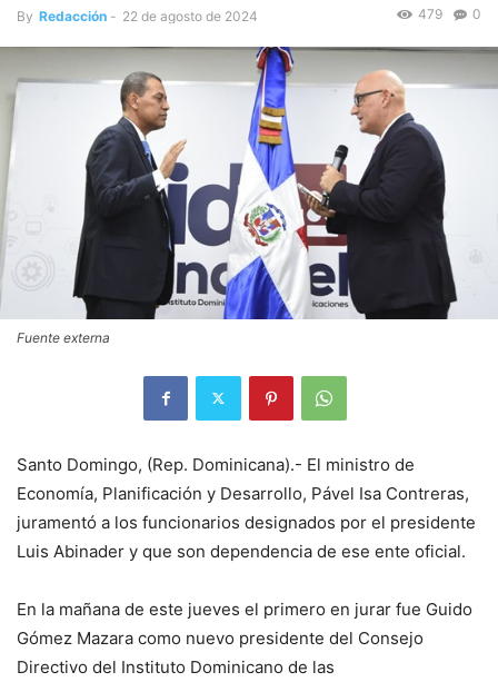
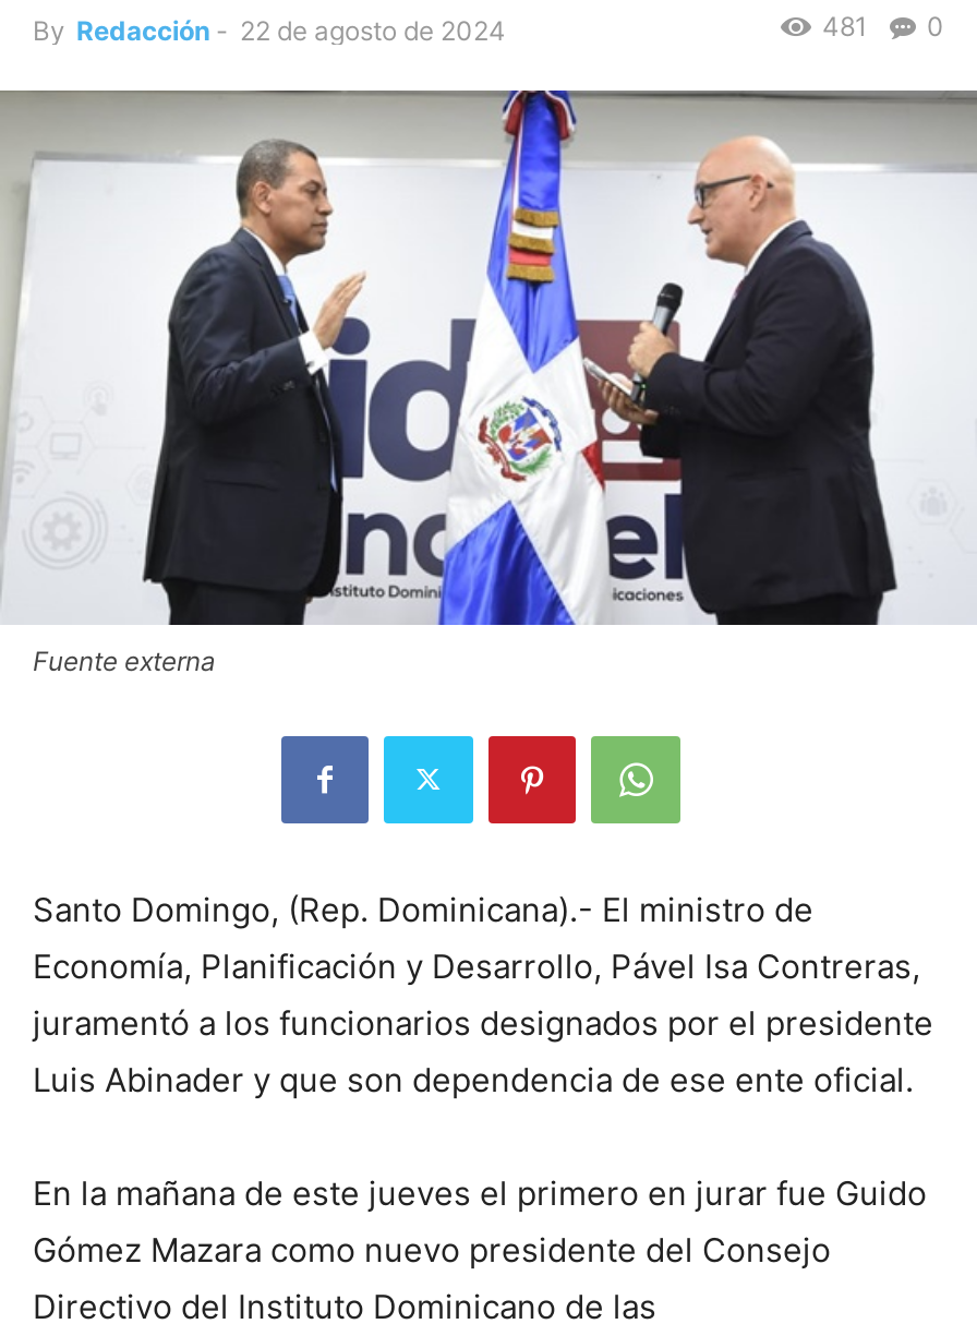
- 479 0
+ 481 0
